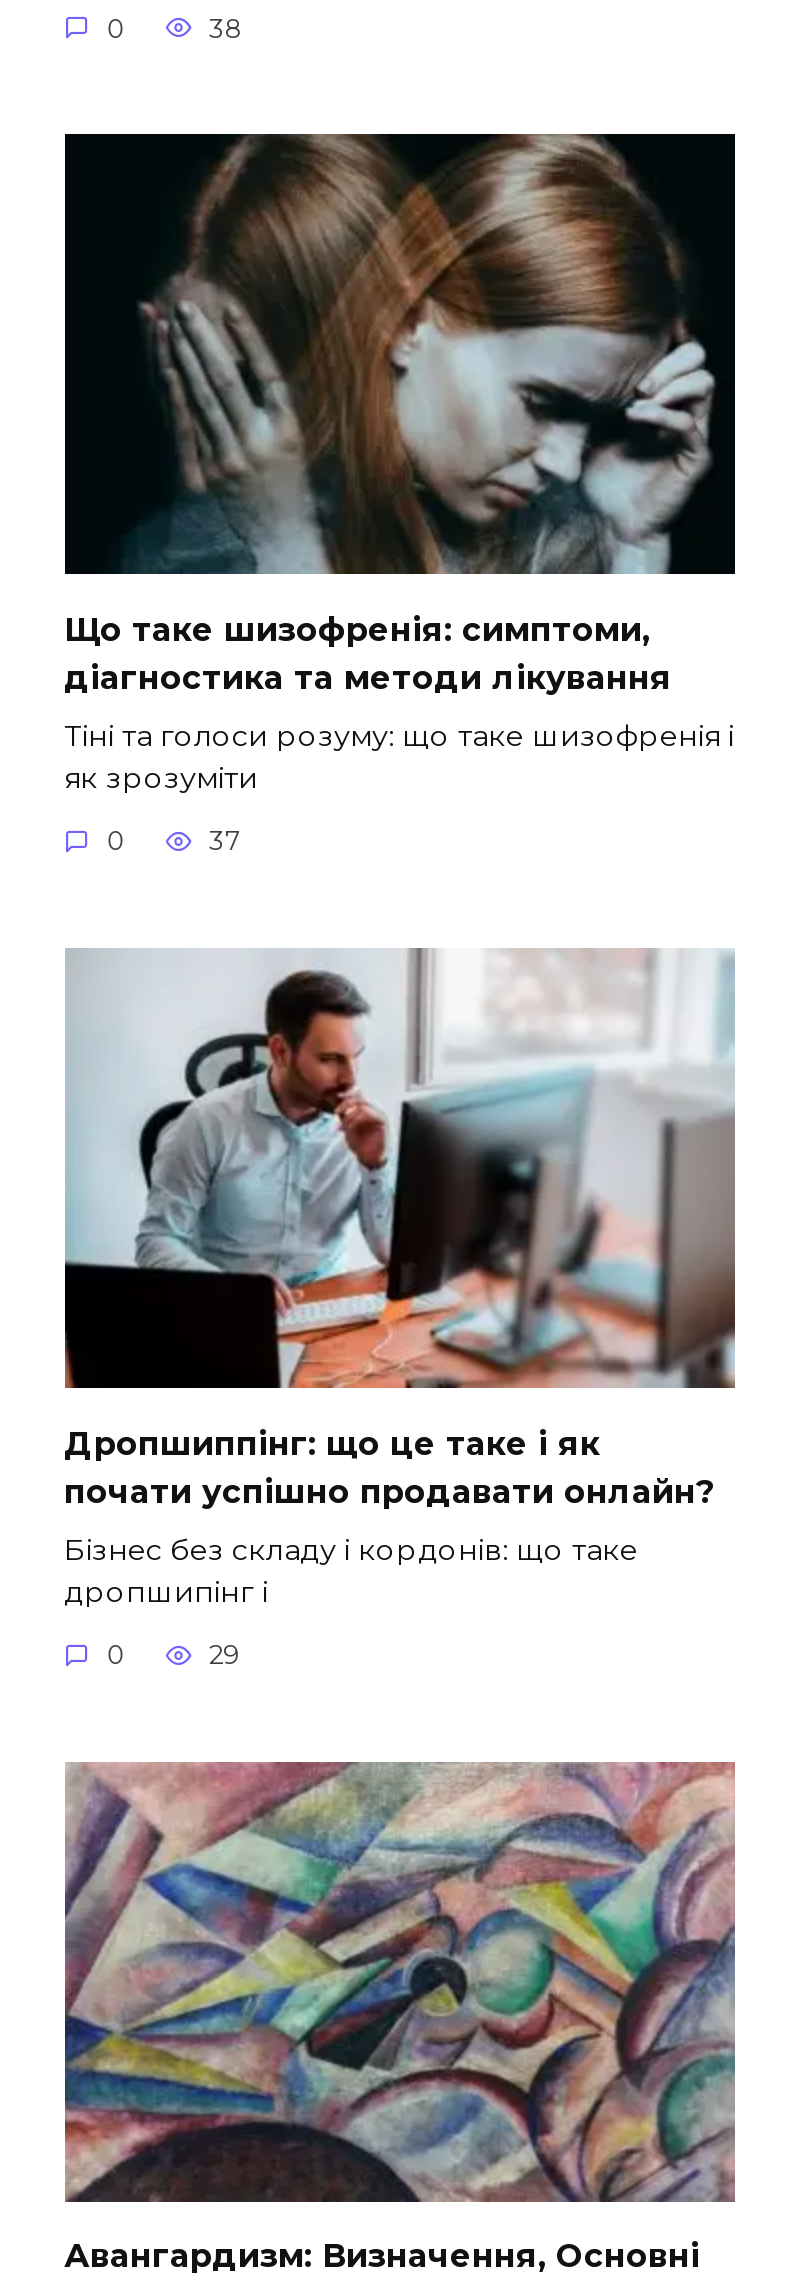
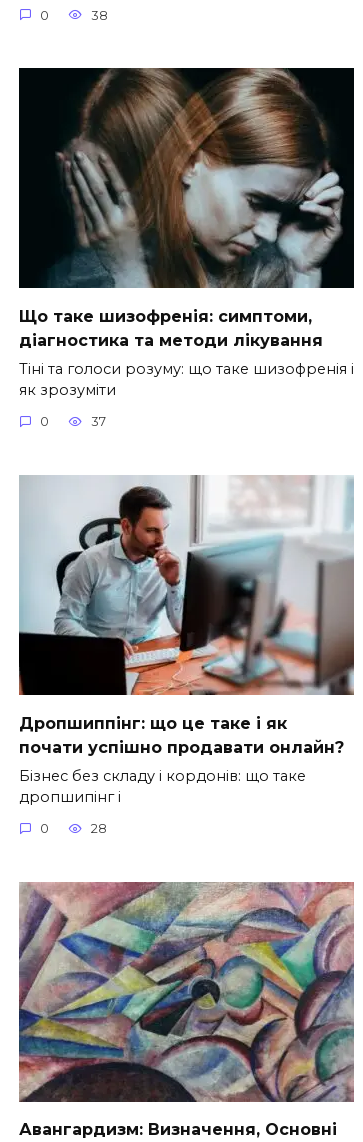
- 29
+ 28
